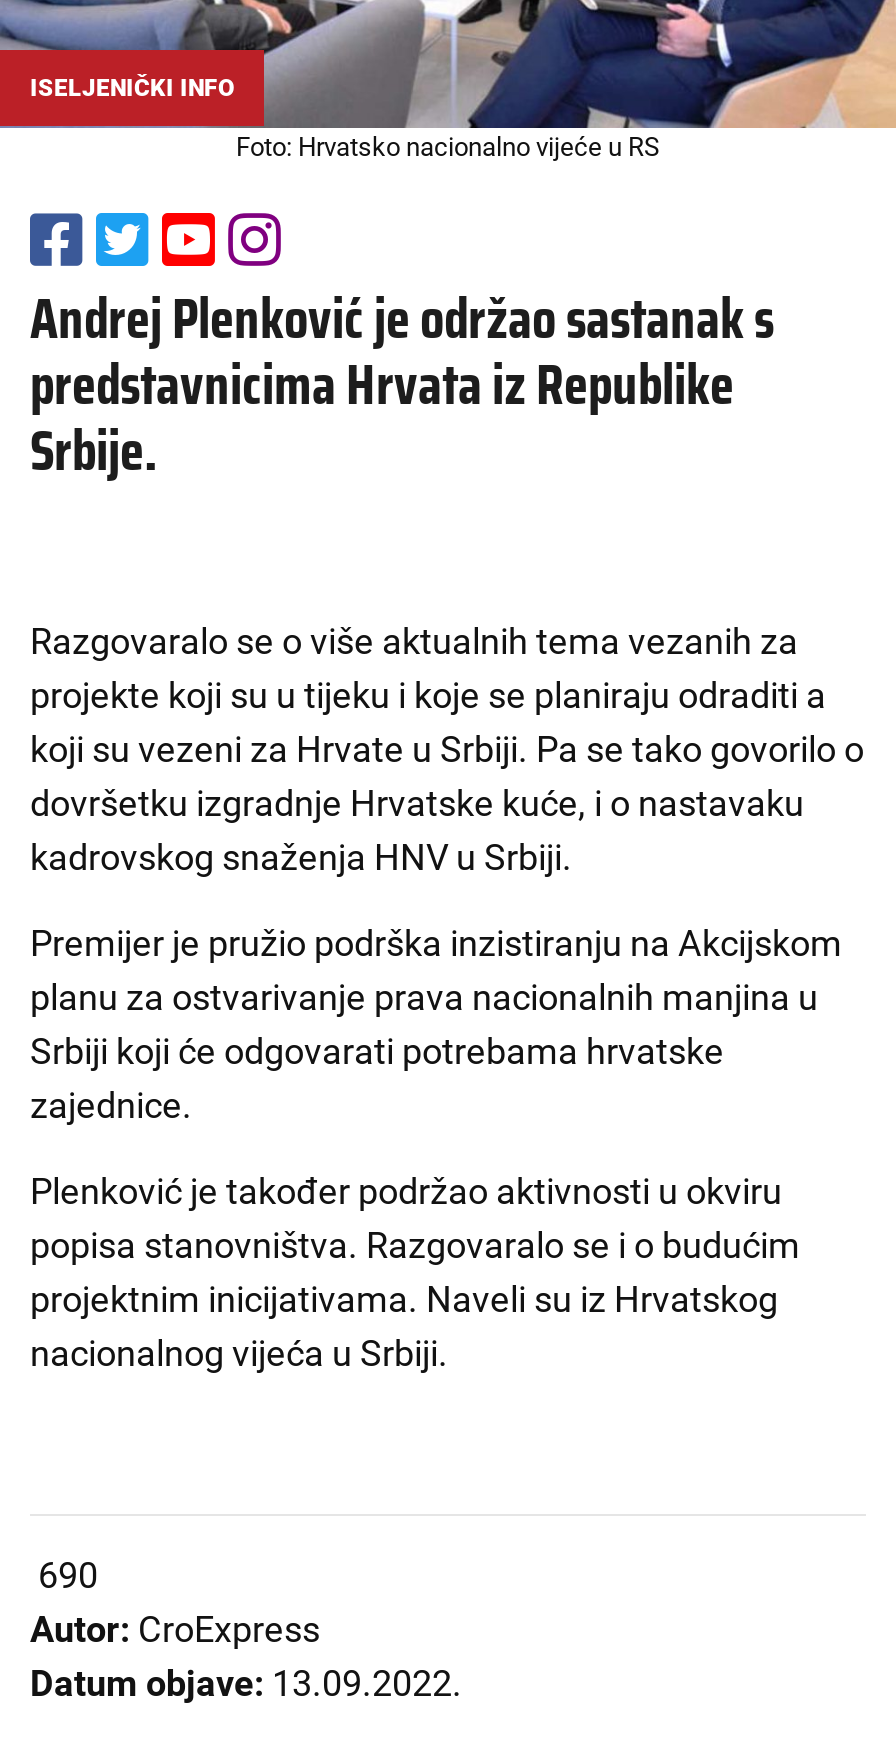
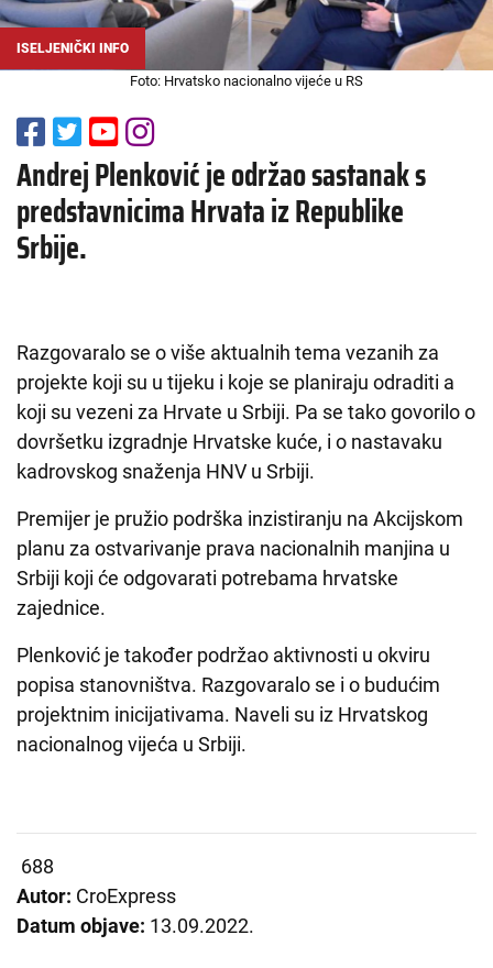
- 690
+ 688
